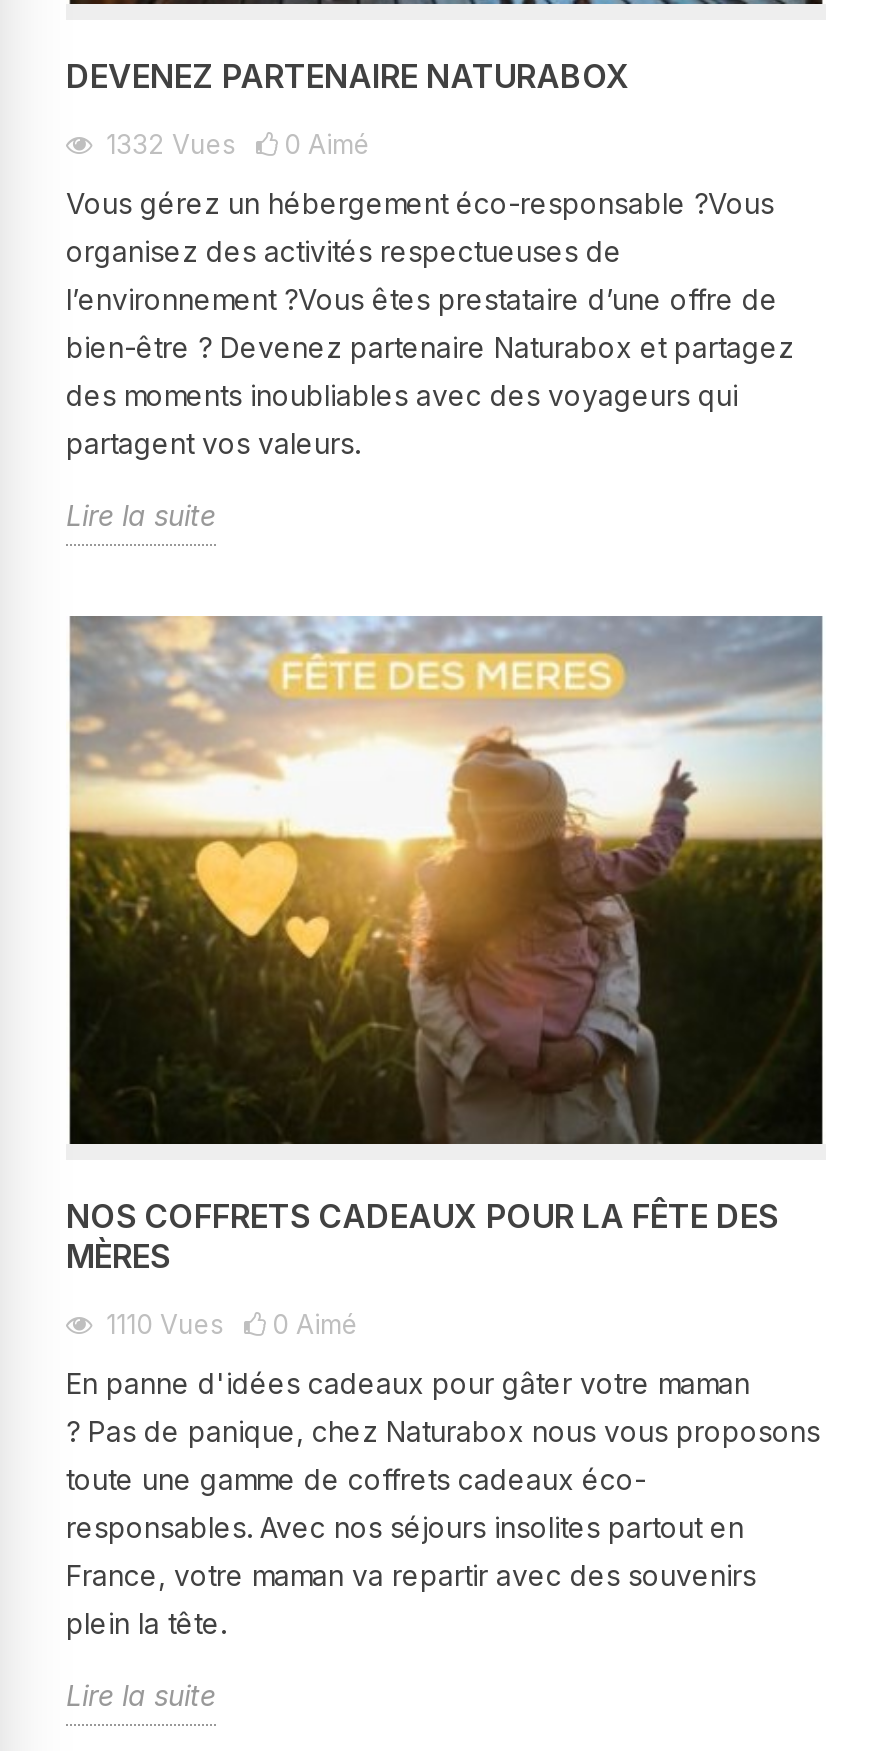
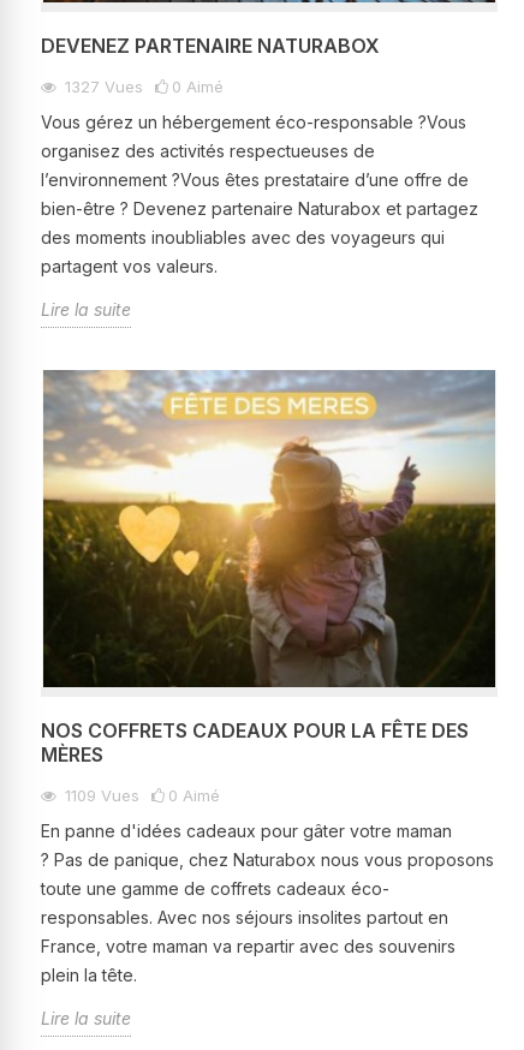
- 1332 Vues 0 Aimé
+ 1327 Vues 0 Aimé

- 1110 Vues 0 Aimé
+ 1109 Vues 0 Aimé
